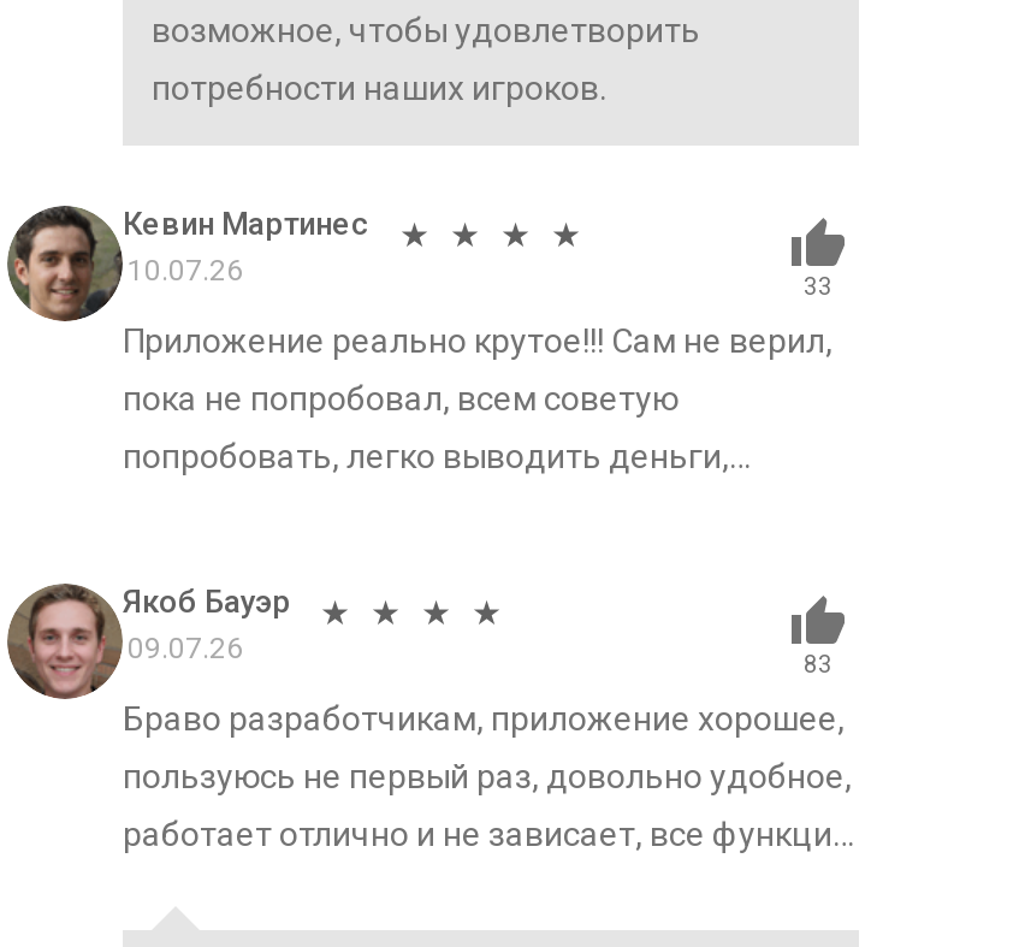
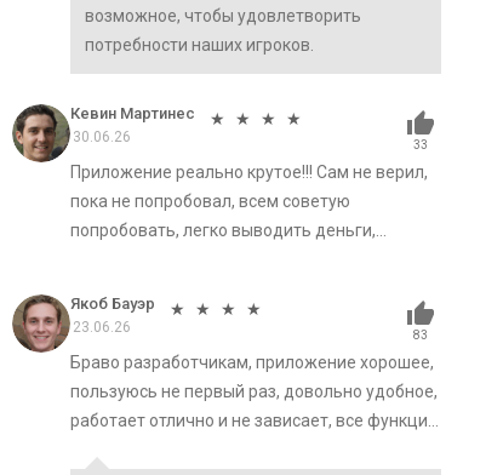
- 10.07.26
+ 30.06.26

- 09.07.26
+ 23.06.26
